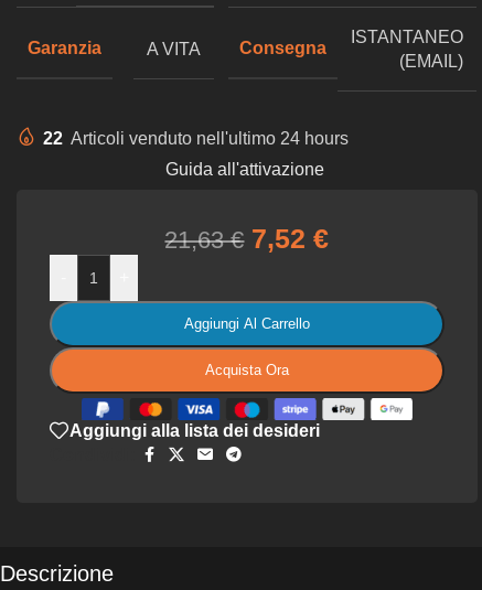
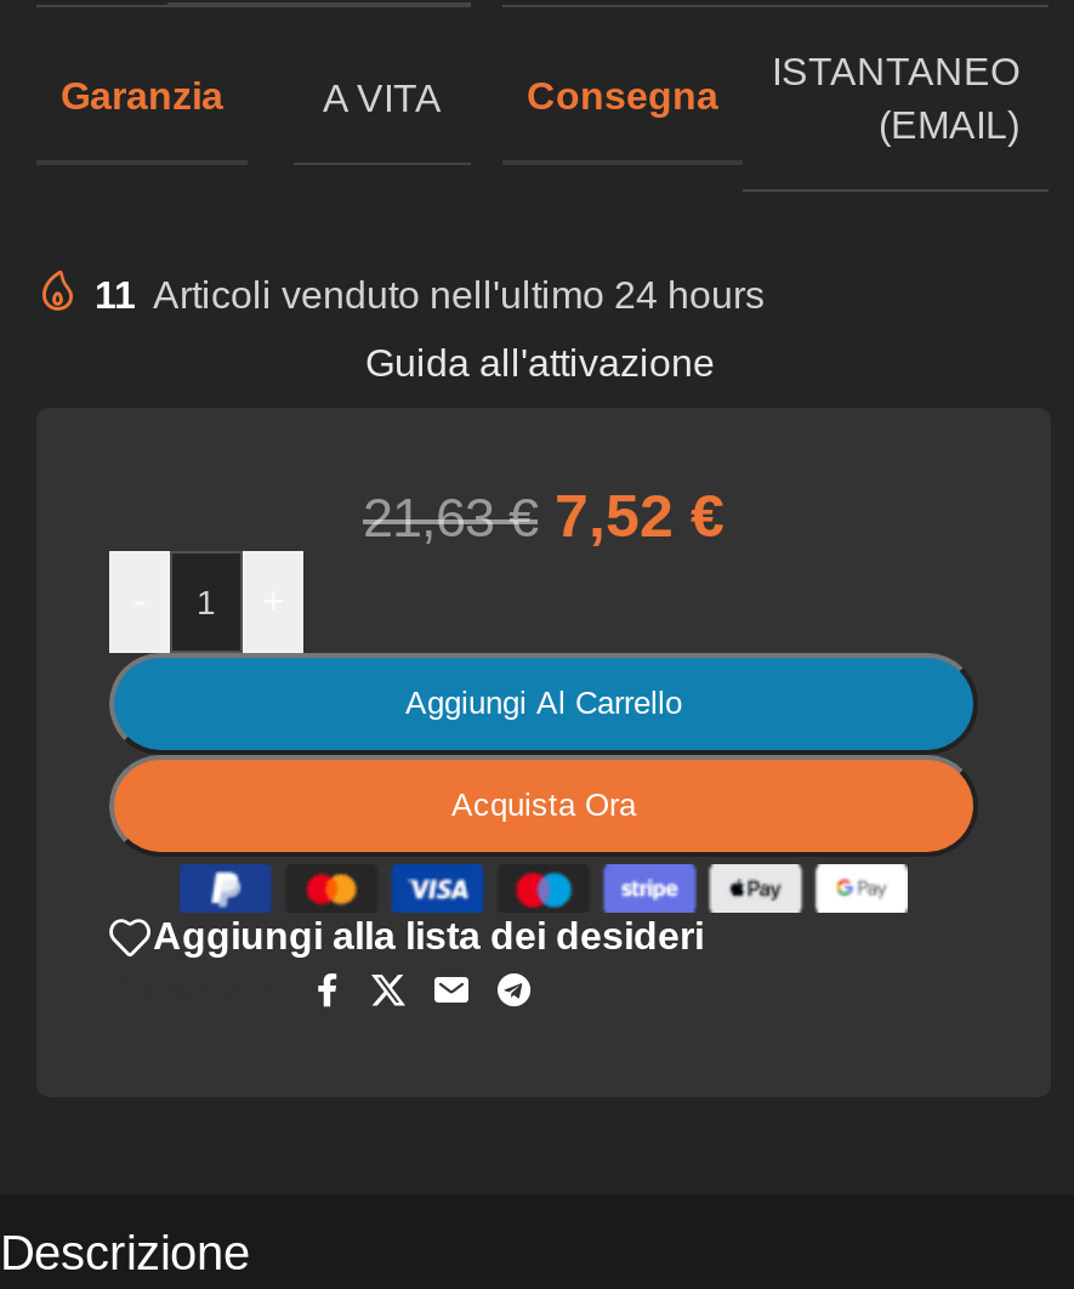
- 22 Articoli venduto nell'ultimo 24 hours
+ 11 Articoli venduto nell'ultimo 24 hours
